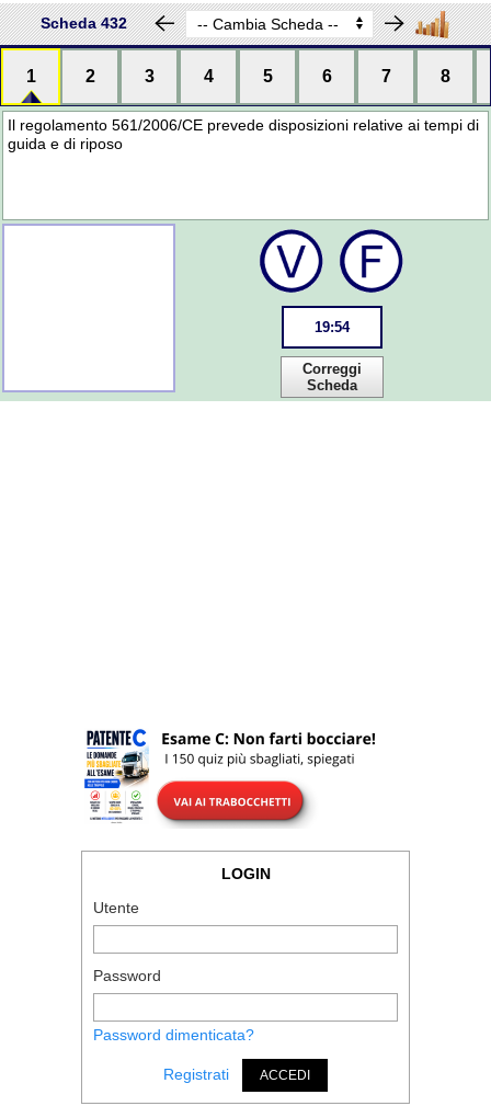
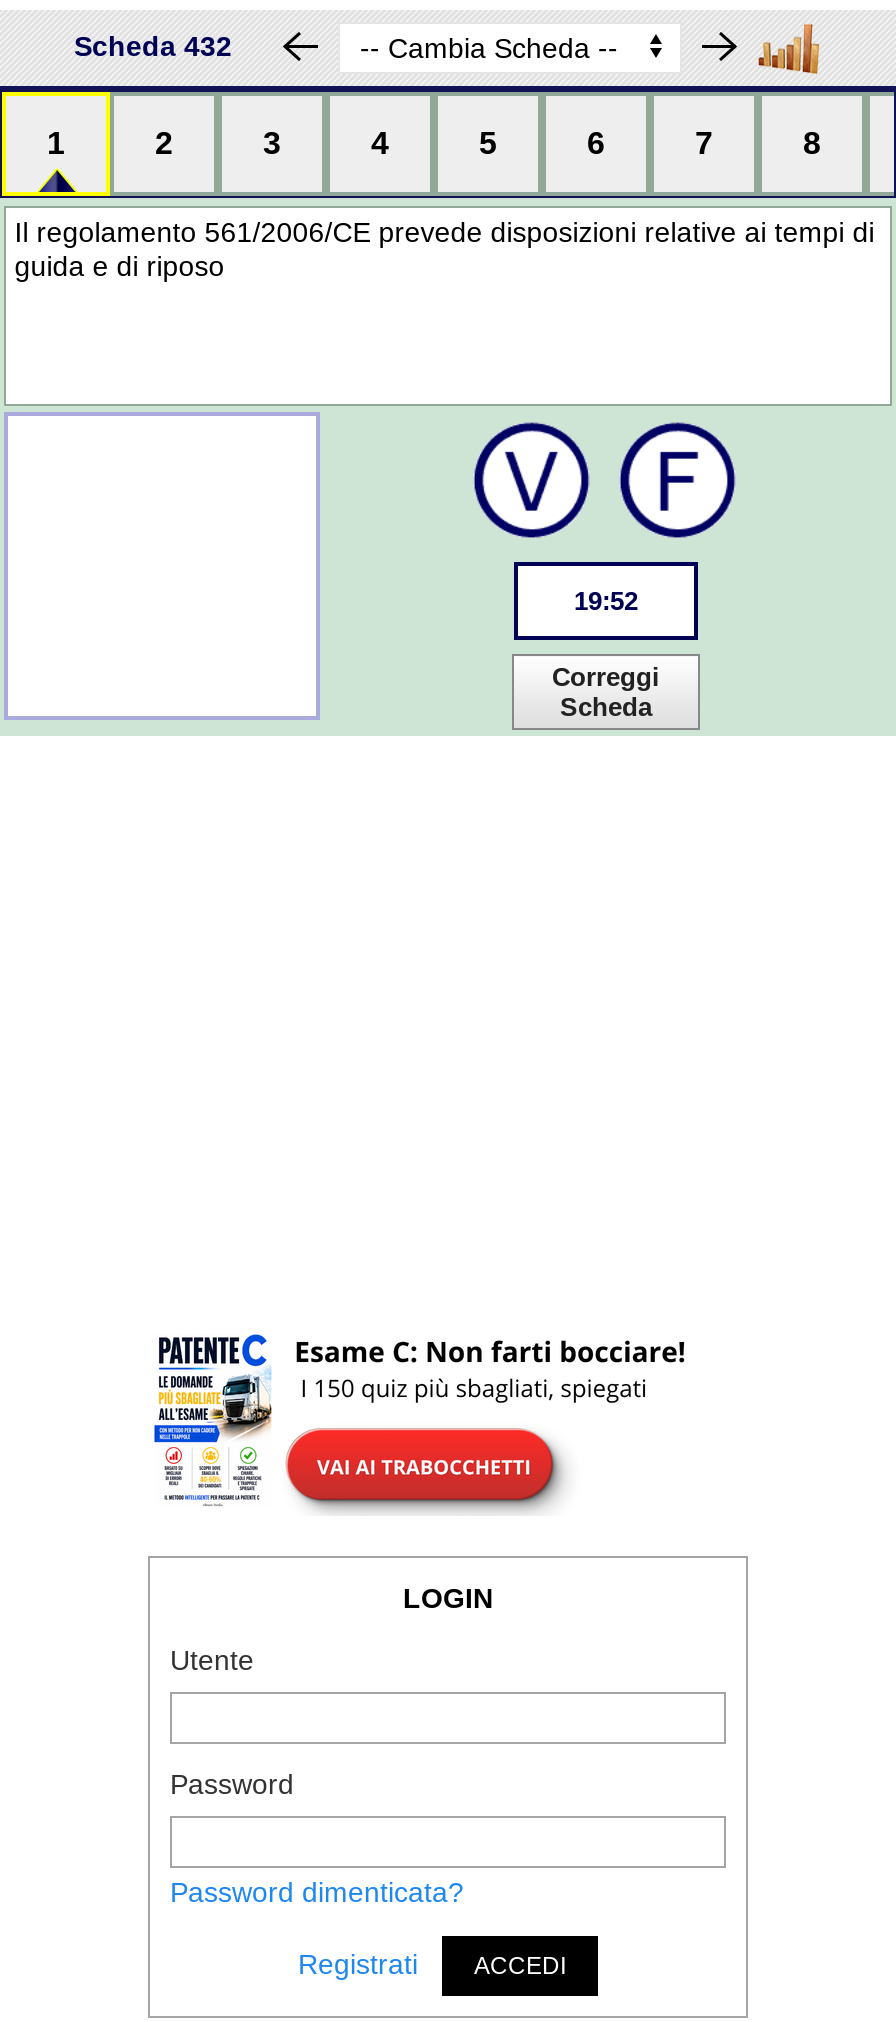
- 19:54
+ 19:52
